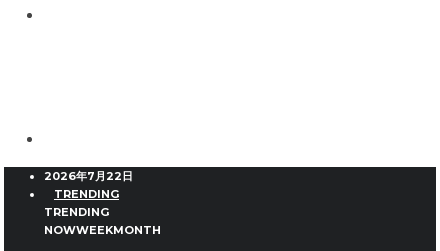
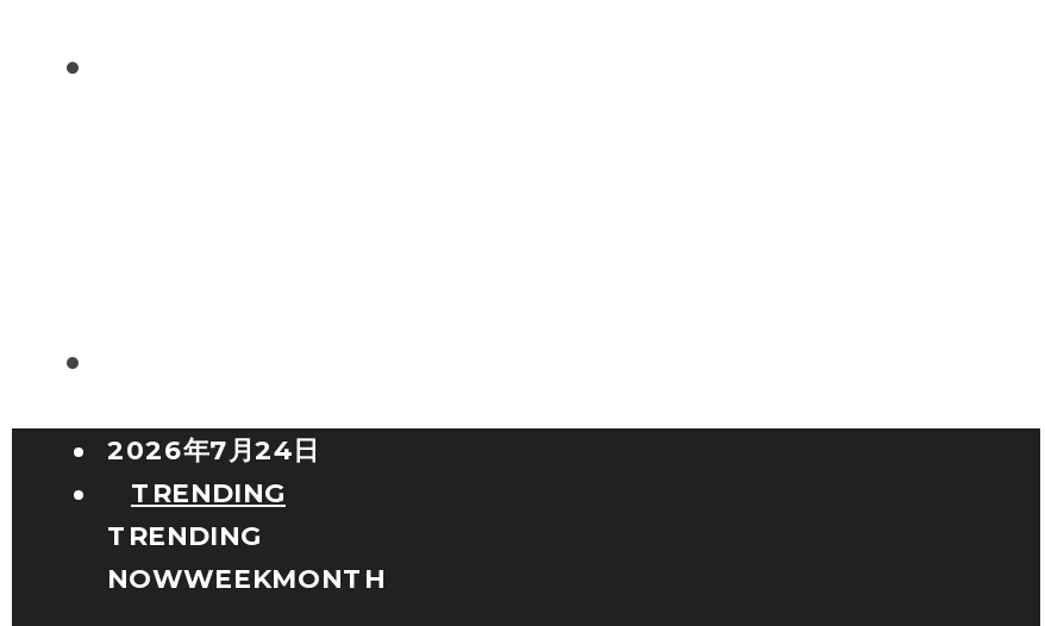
- 2026年7月22日
+ 2026年7月24日
